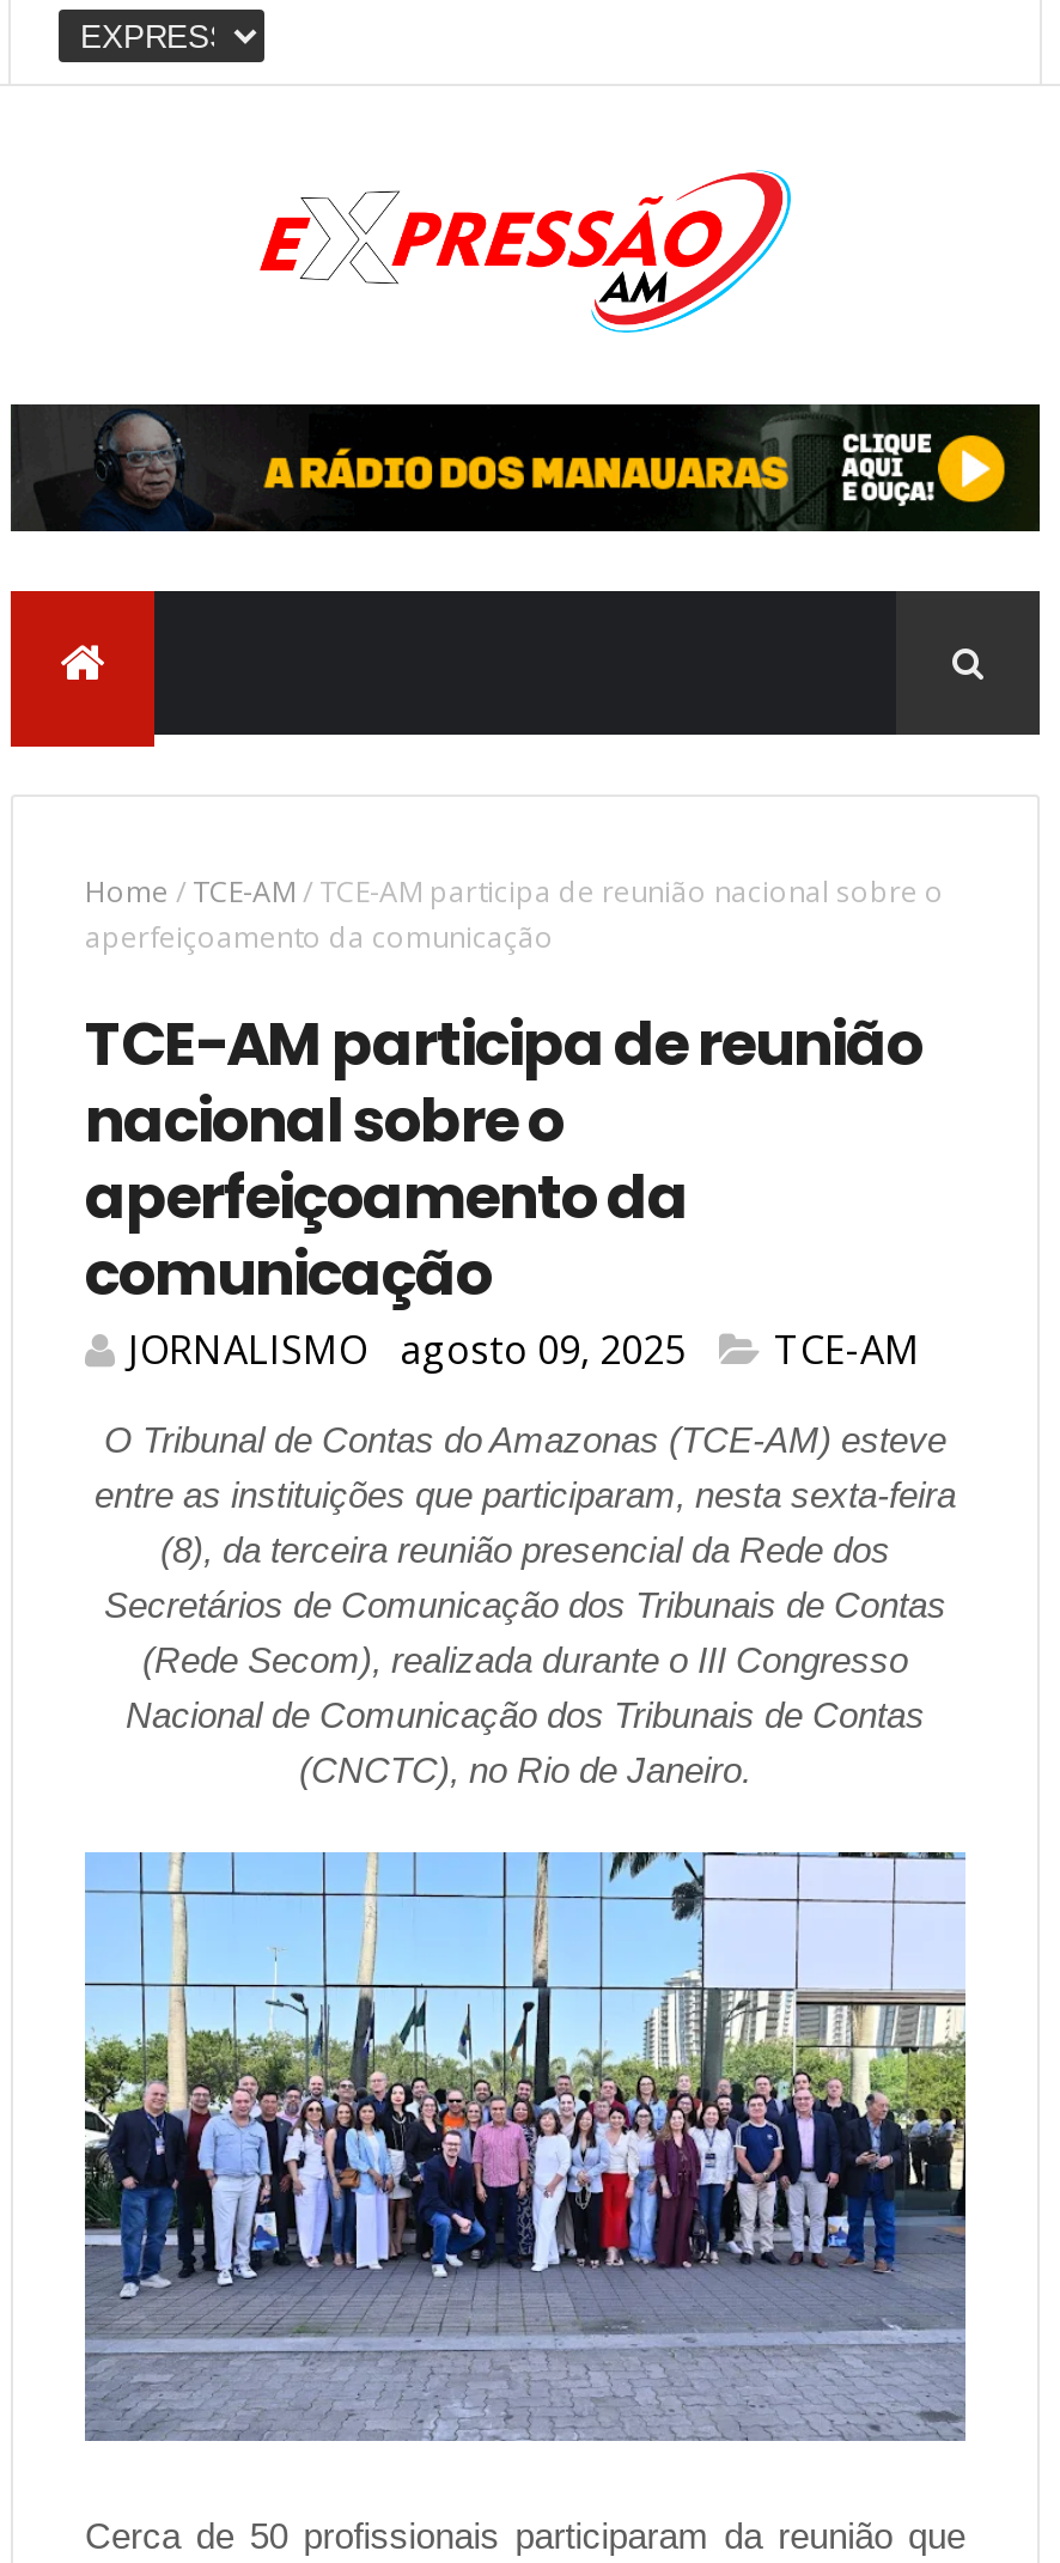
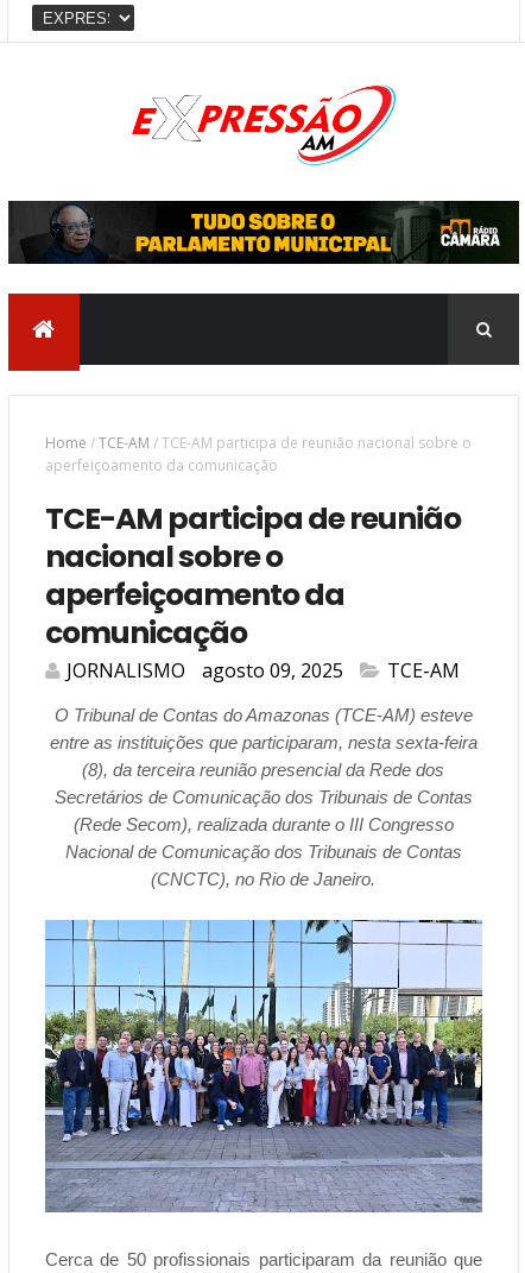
- [image]
+ [image]
